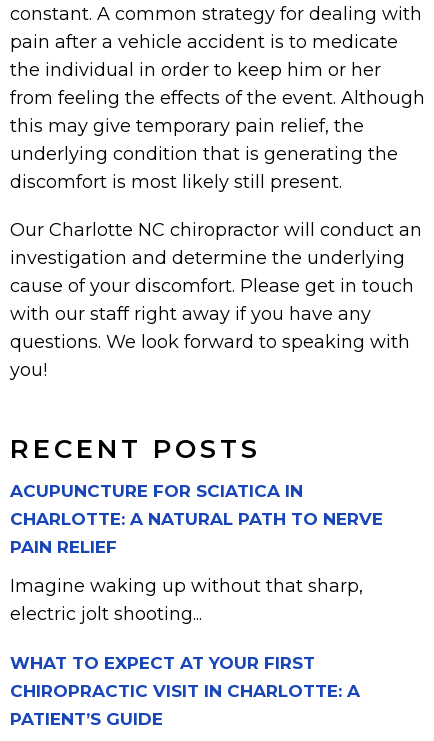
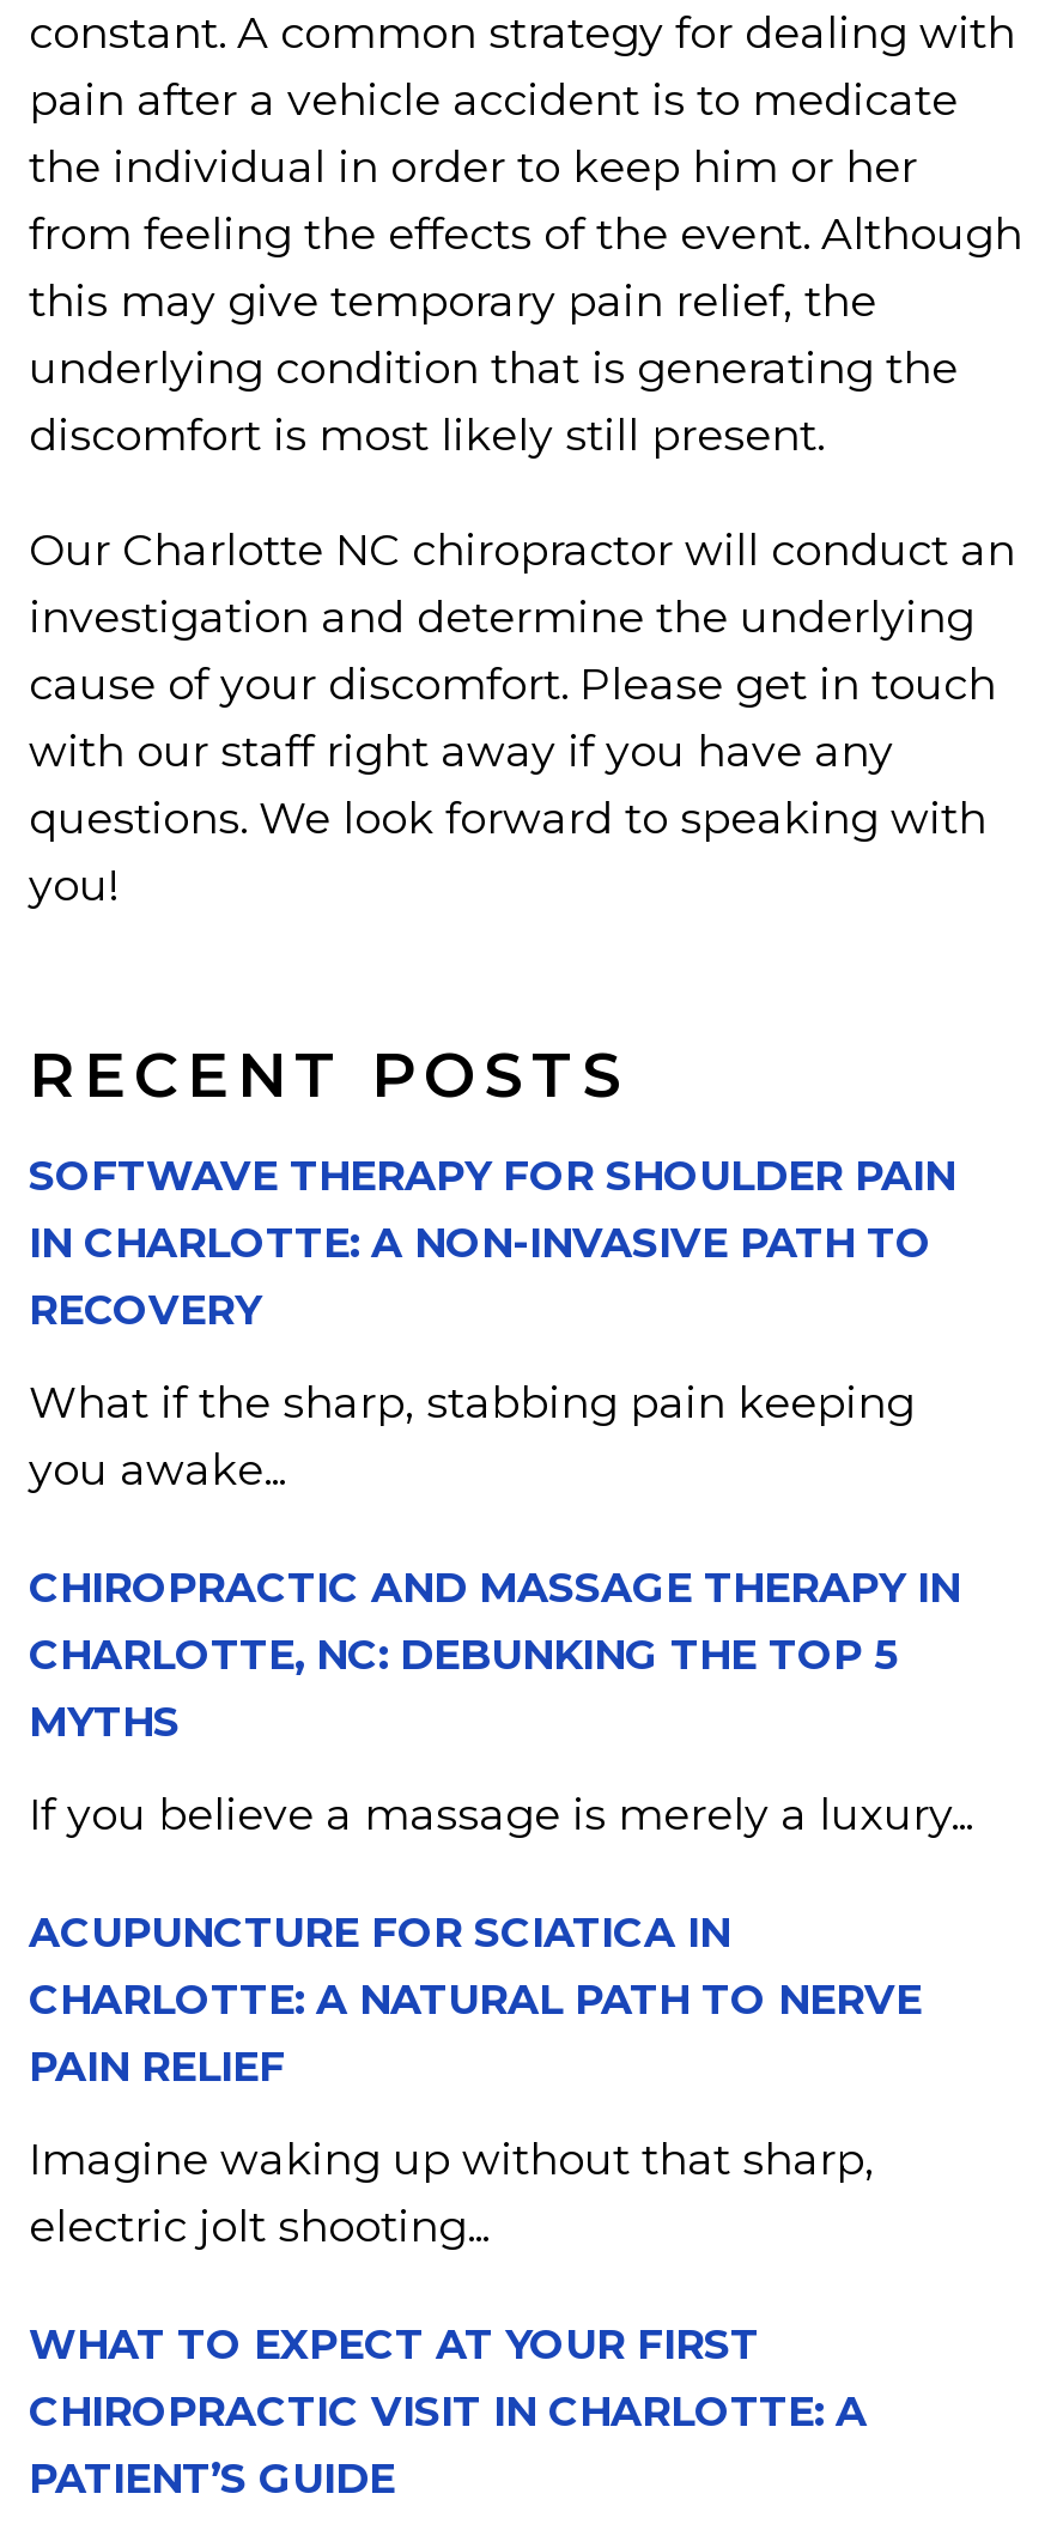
+ SOFTWAVE THERAPY FOR SHOULDER PAIN
+ IN CHARLOTTE: A NON-INVASIVE PATH TO
+ RECOVERY
+ What if the sharp, stabbing pain keeping
+ you awake...
+ CHIROPRACTIC AND MASSAGE THERAPY IN
+ CHARLOTTE, NC: DEBUNKING THE TOP 5
+ MYTHS
+ If you believe a massage is merely a luxury...
